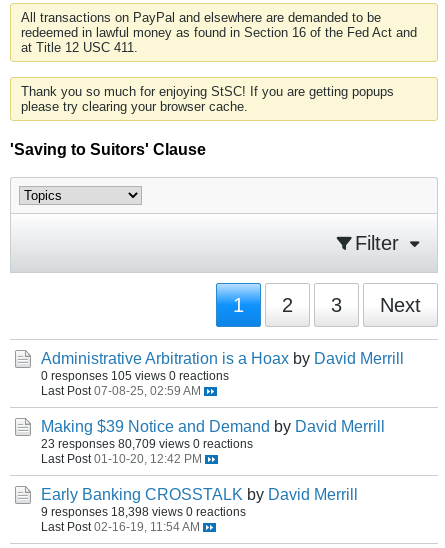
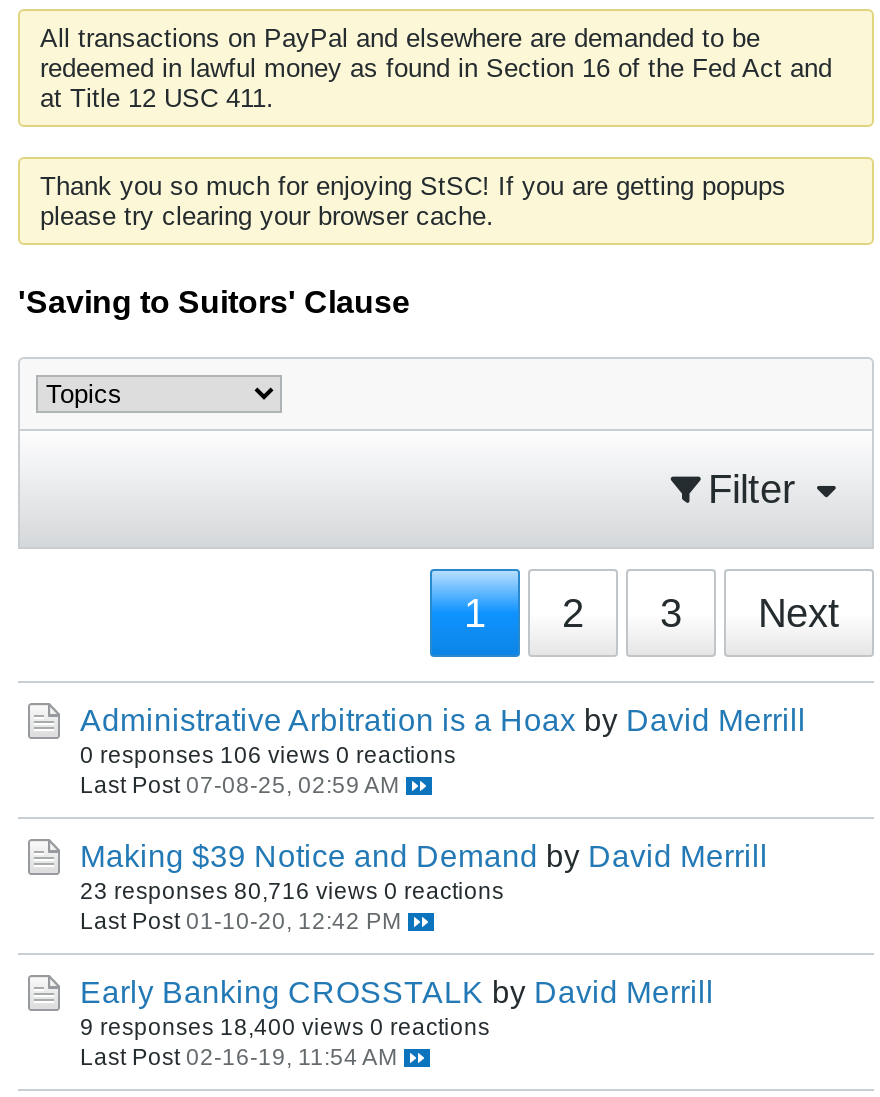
- 0 responses 105 views 0 reactions
+ 0 responses 106 views 0 reactions

- 23 responses 80,709 views 0 reactions
+ 23 responses 80,716 views 0 reactions

- 9 responses 18,398 views 0 reactions
+ 9 responses 18,400 views 0 reactions
